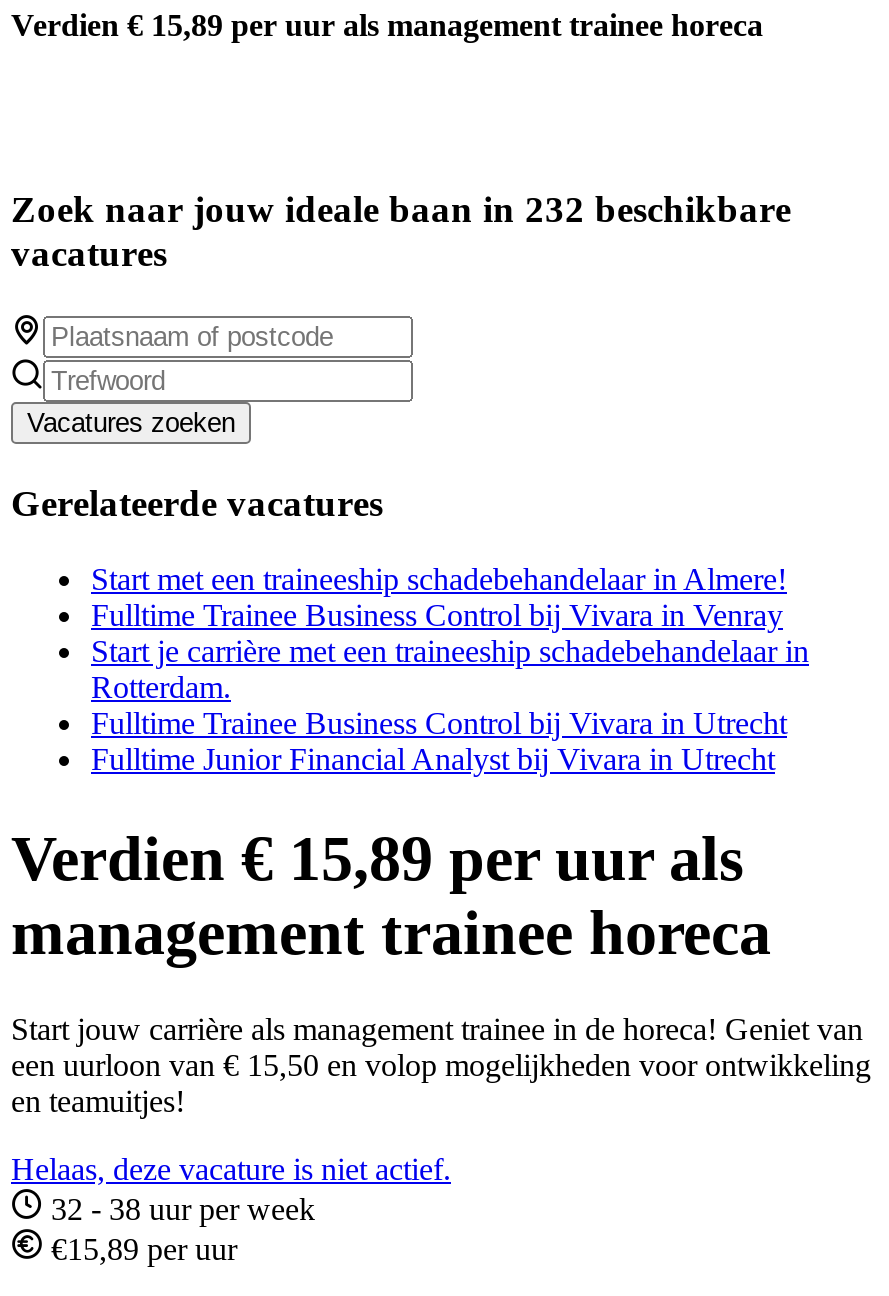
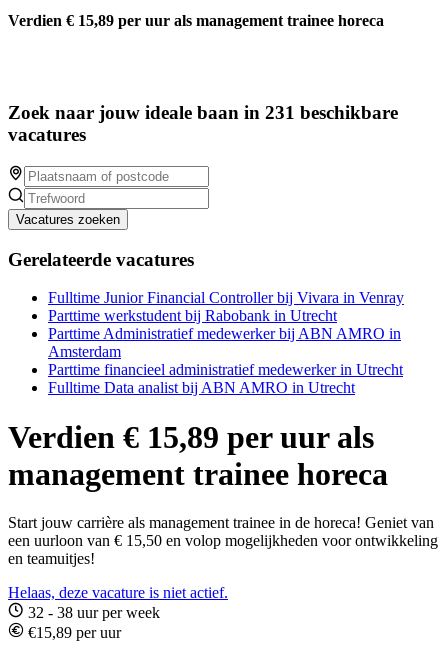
- Zoek naar jouw ideale baan in 232 beschikbare
+ Zoek naar jouw ideale baan in 231 beschikbare

- Start met een traineeship schadebehandelaar in Almere!
- Fulltime Trainee Business Control bij Vivara in Venray
- Start je carrière met een traineeship schadebehandelaar in
- Rotterdam.
- Fulltime Trainee Business Control bij Vivara in Utrecht
- Fulltime Junior Financial Analyst bij Vivara in Utrecht
+ Fulltime Junior Financial Controller bij Vivara in Venray
+ Parttime werkstudent bij Rabobank in Utrecht
+ Parttime Administratief medewerker bij ABN AMRO in
+ Amsterdam
+ Parttime financieel administratief medewerker in Utrecht
+ Fulltime Data analist bij ABN AMRO in Utrecht
